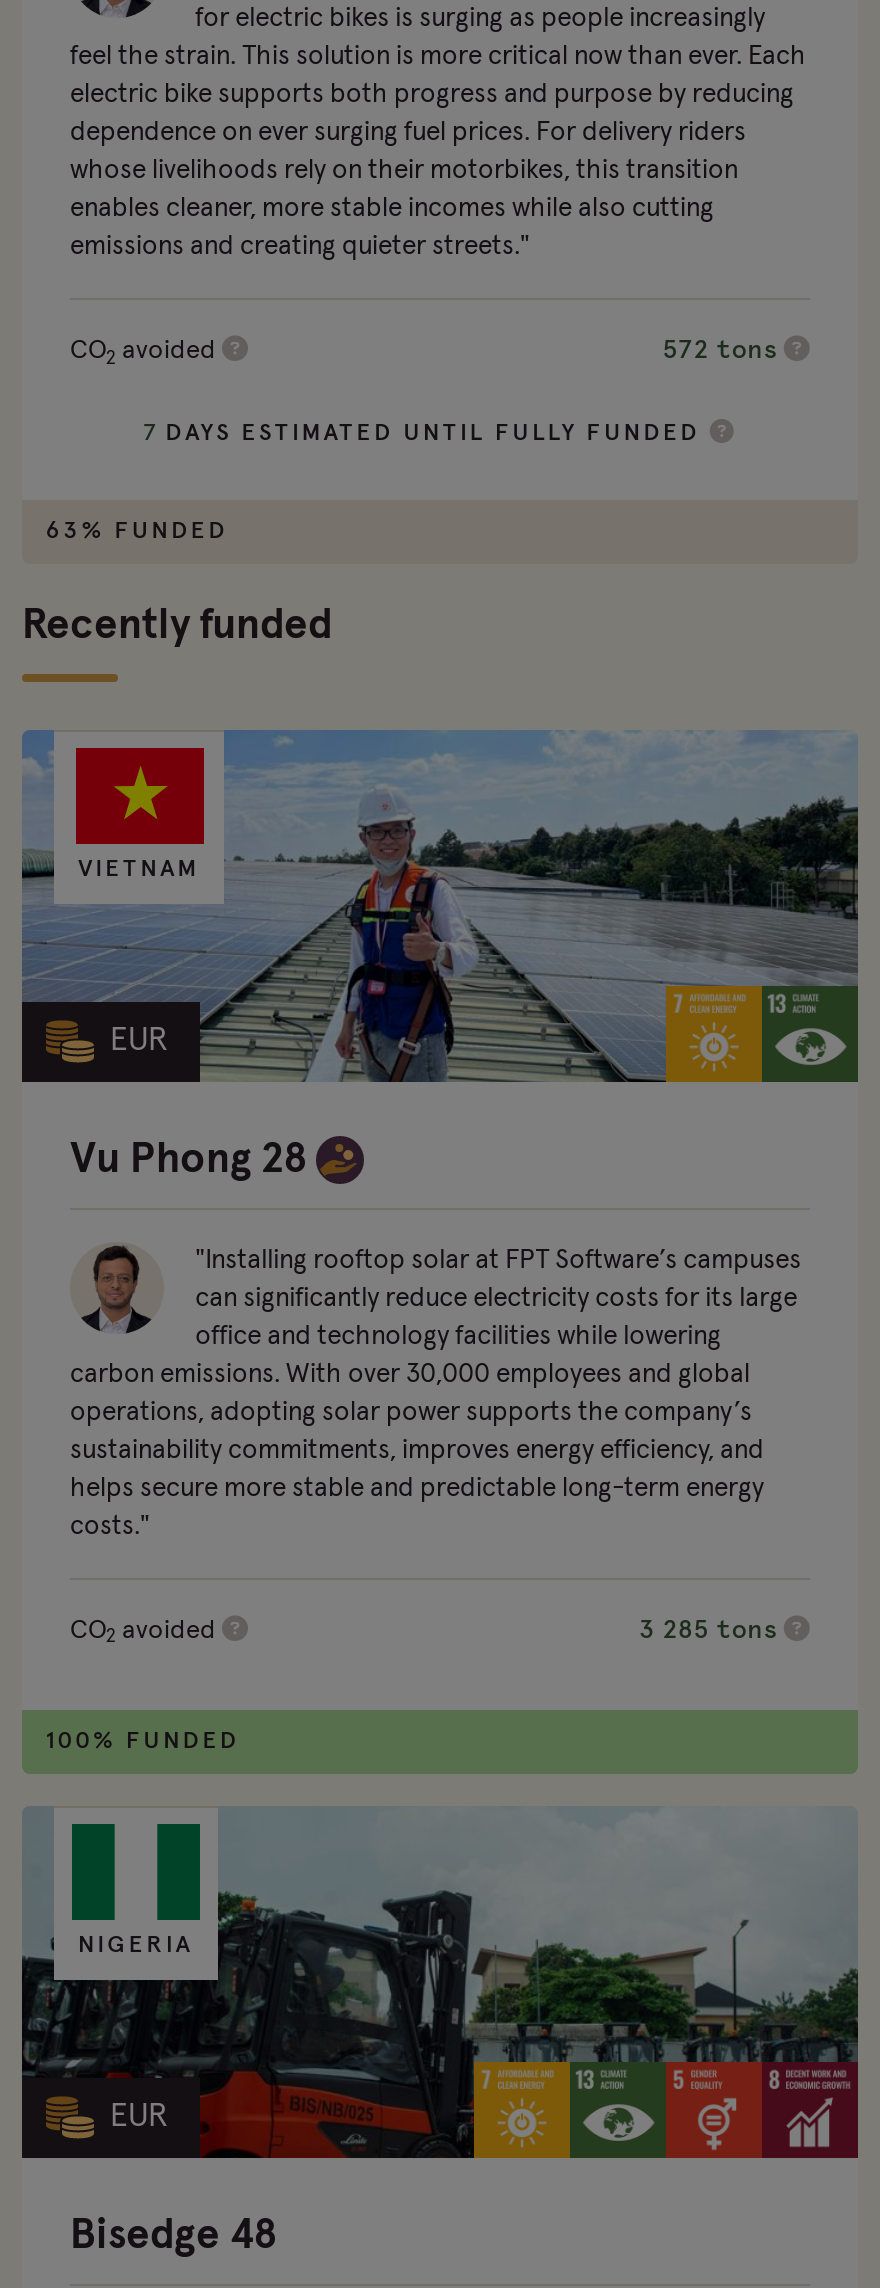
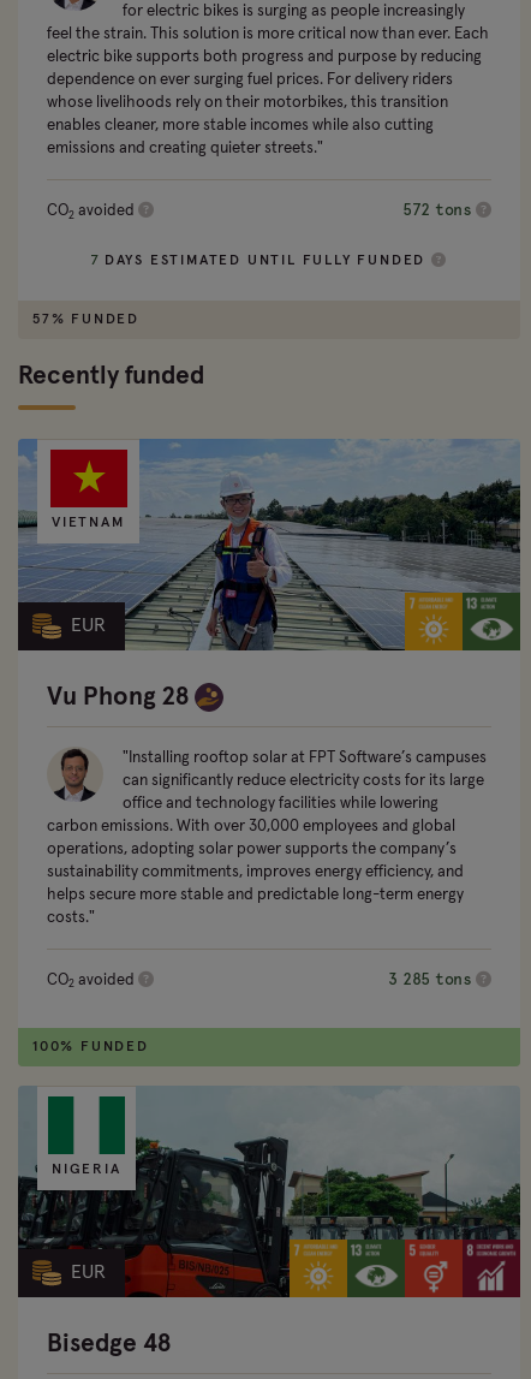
- 63% FUNDED
+ 57% FUNDED
